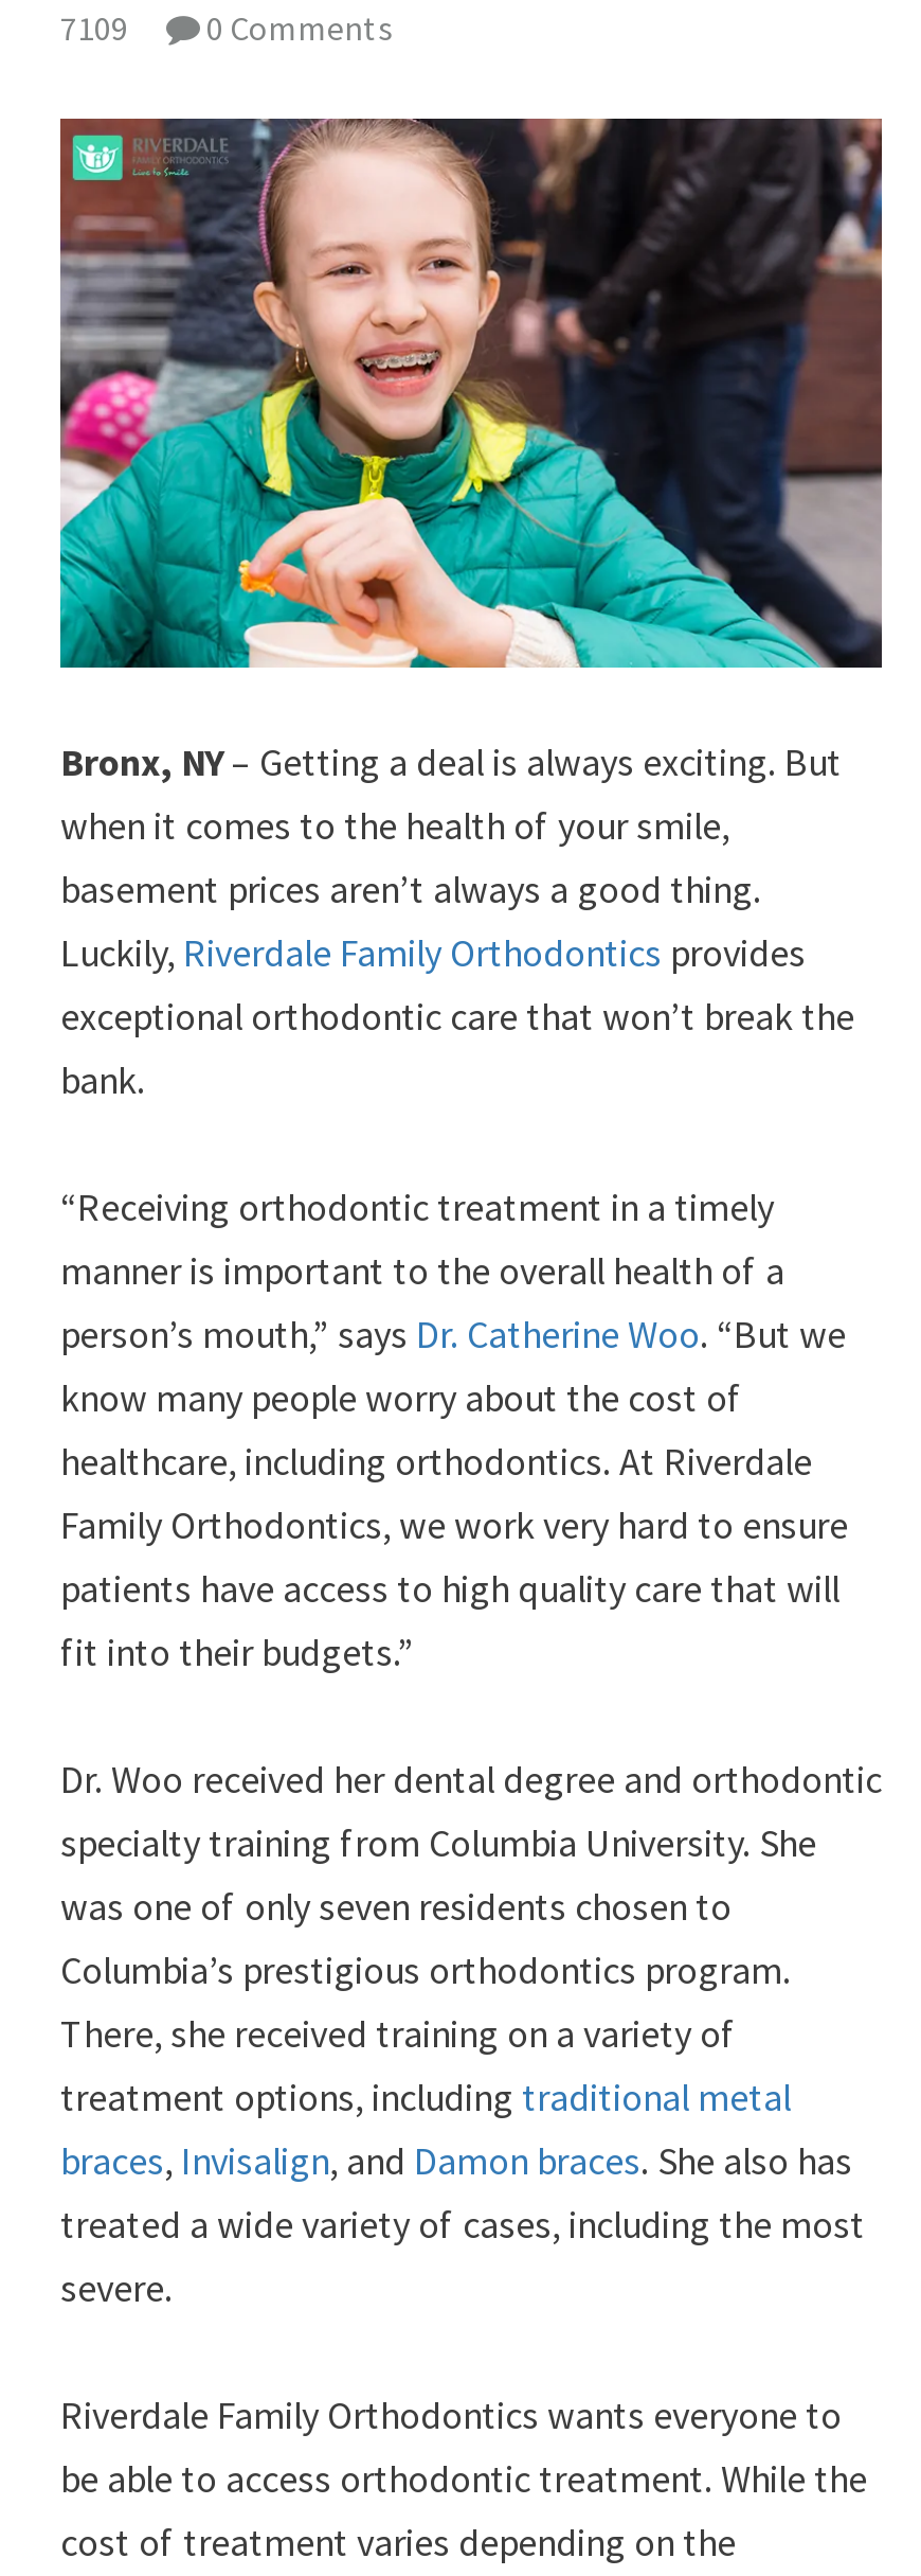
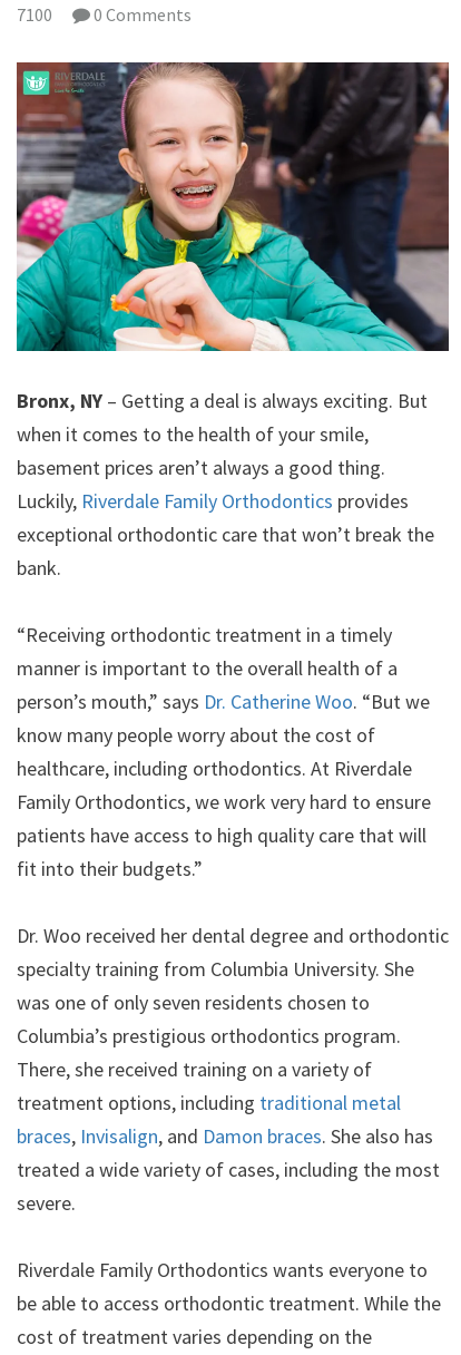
- 7109 0 Comments
+ 7100 0 Comments
